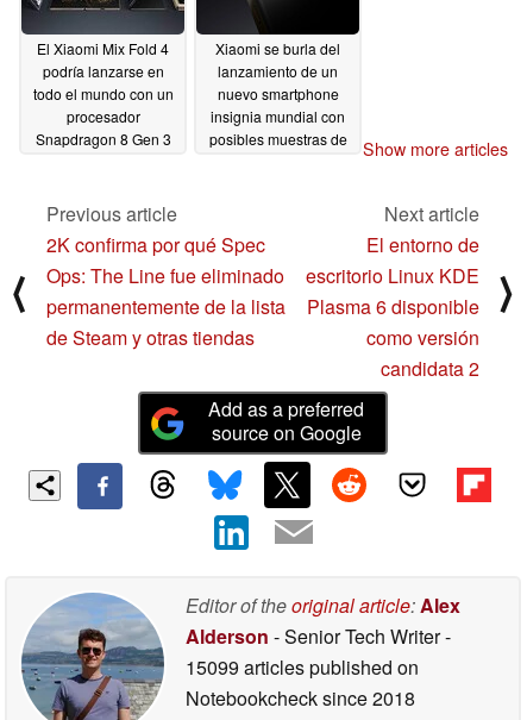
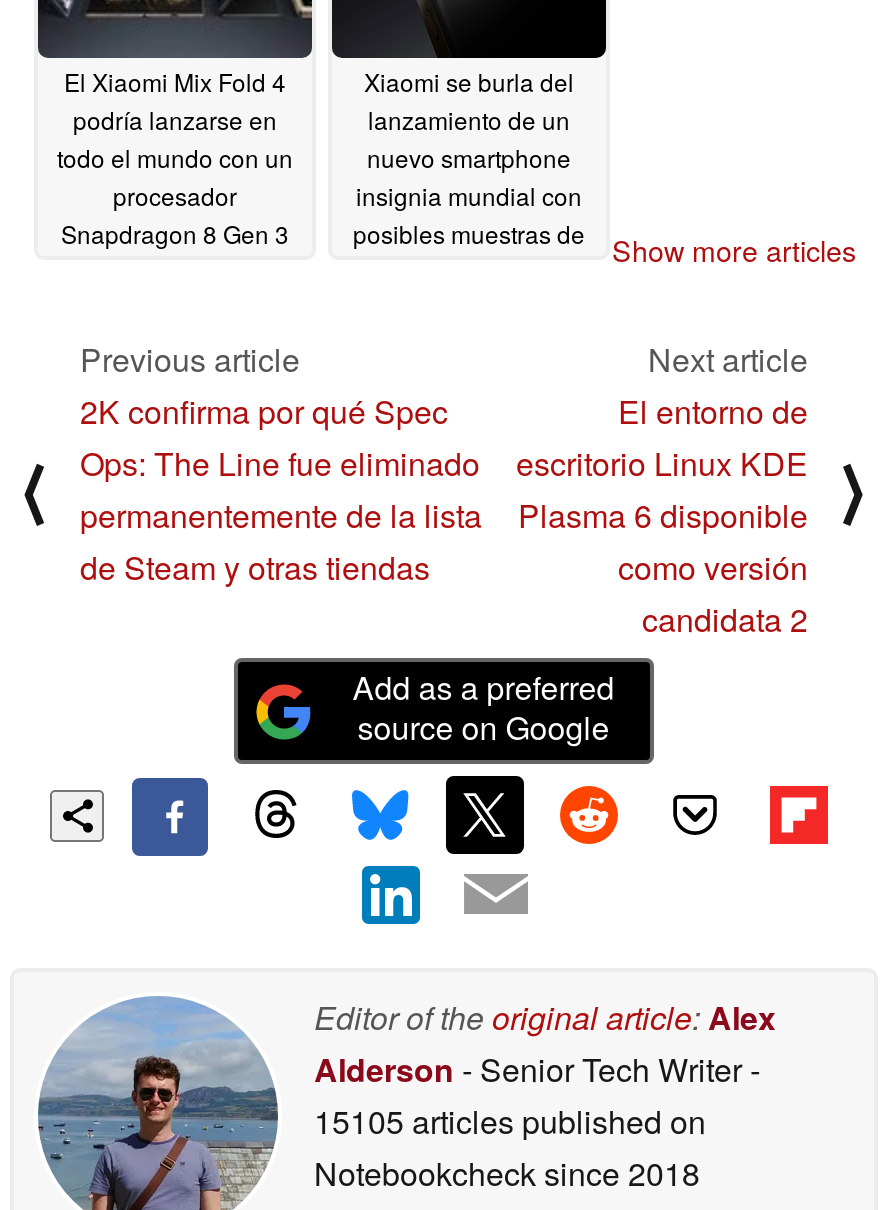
- 15099 articles published on
+ 15105 articles published on
